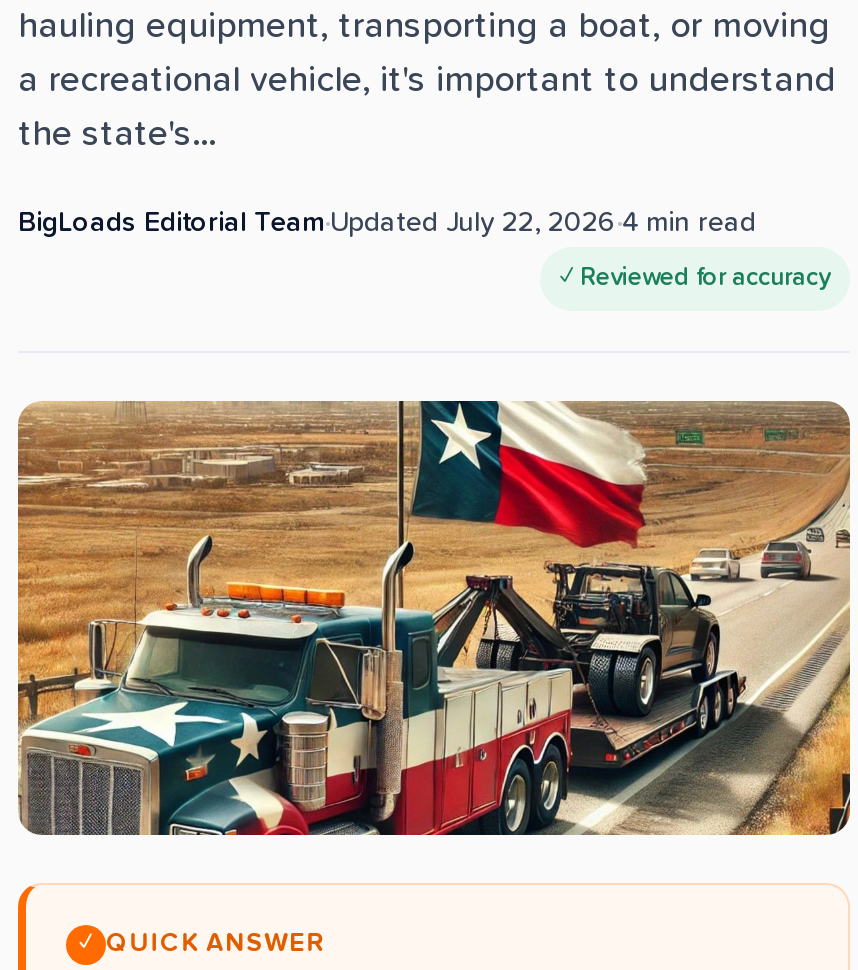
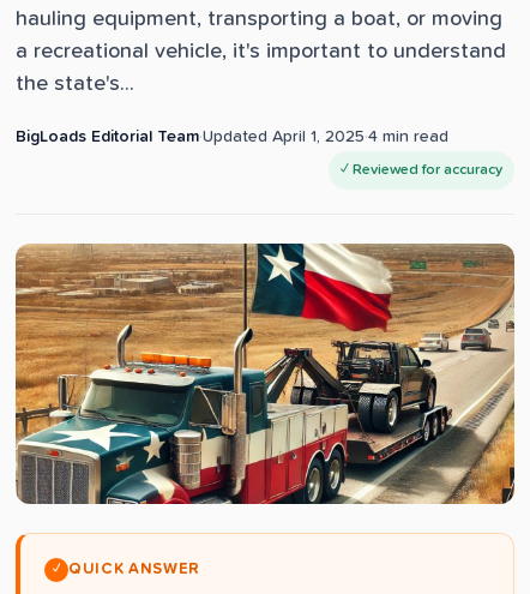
- BigLoads Editorial Team · Updated July 22, 2026 · 4 min read
+ BigLoads Editorial Team · Updated April 1, 2025 · 4 min read
